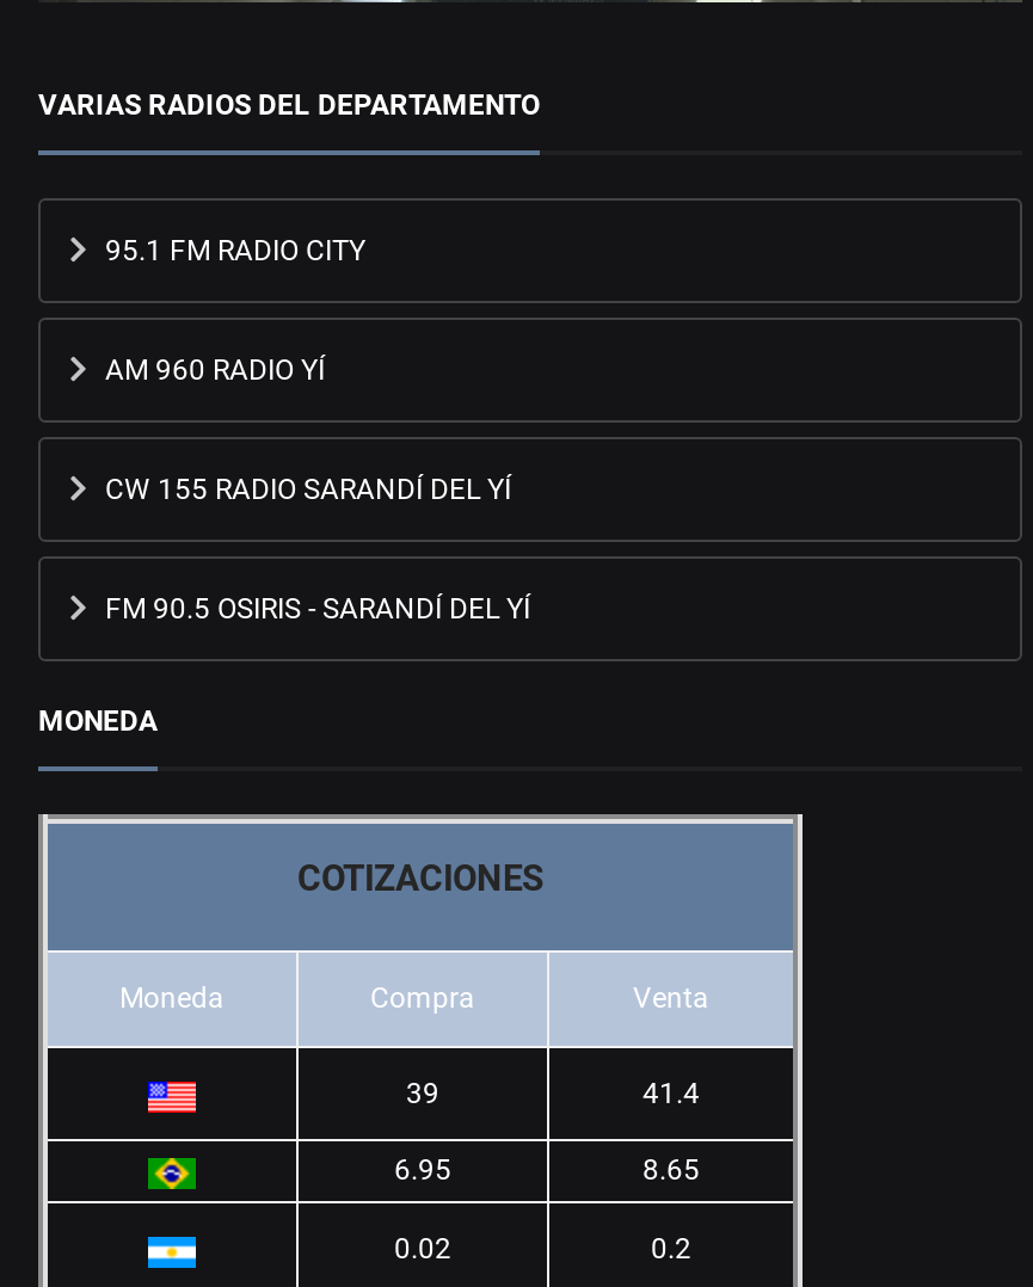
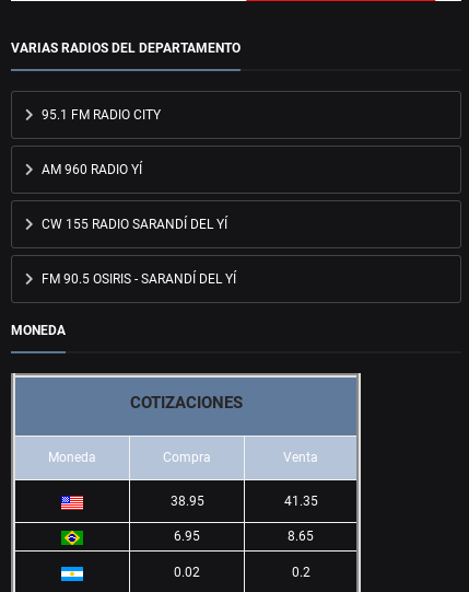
- 39
+ 38.95

- 41.4
+ 41.35
